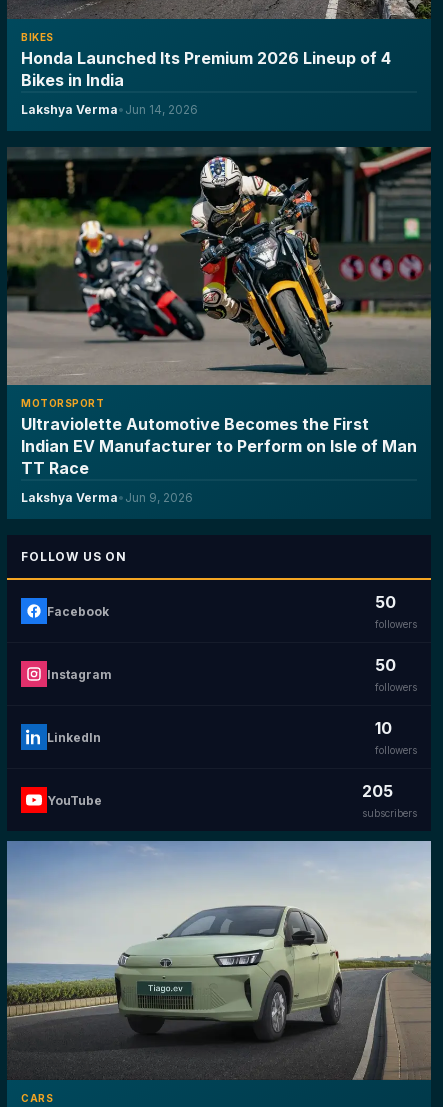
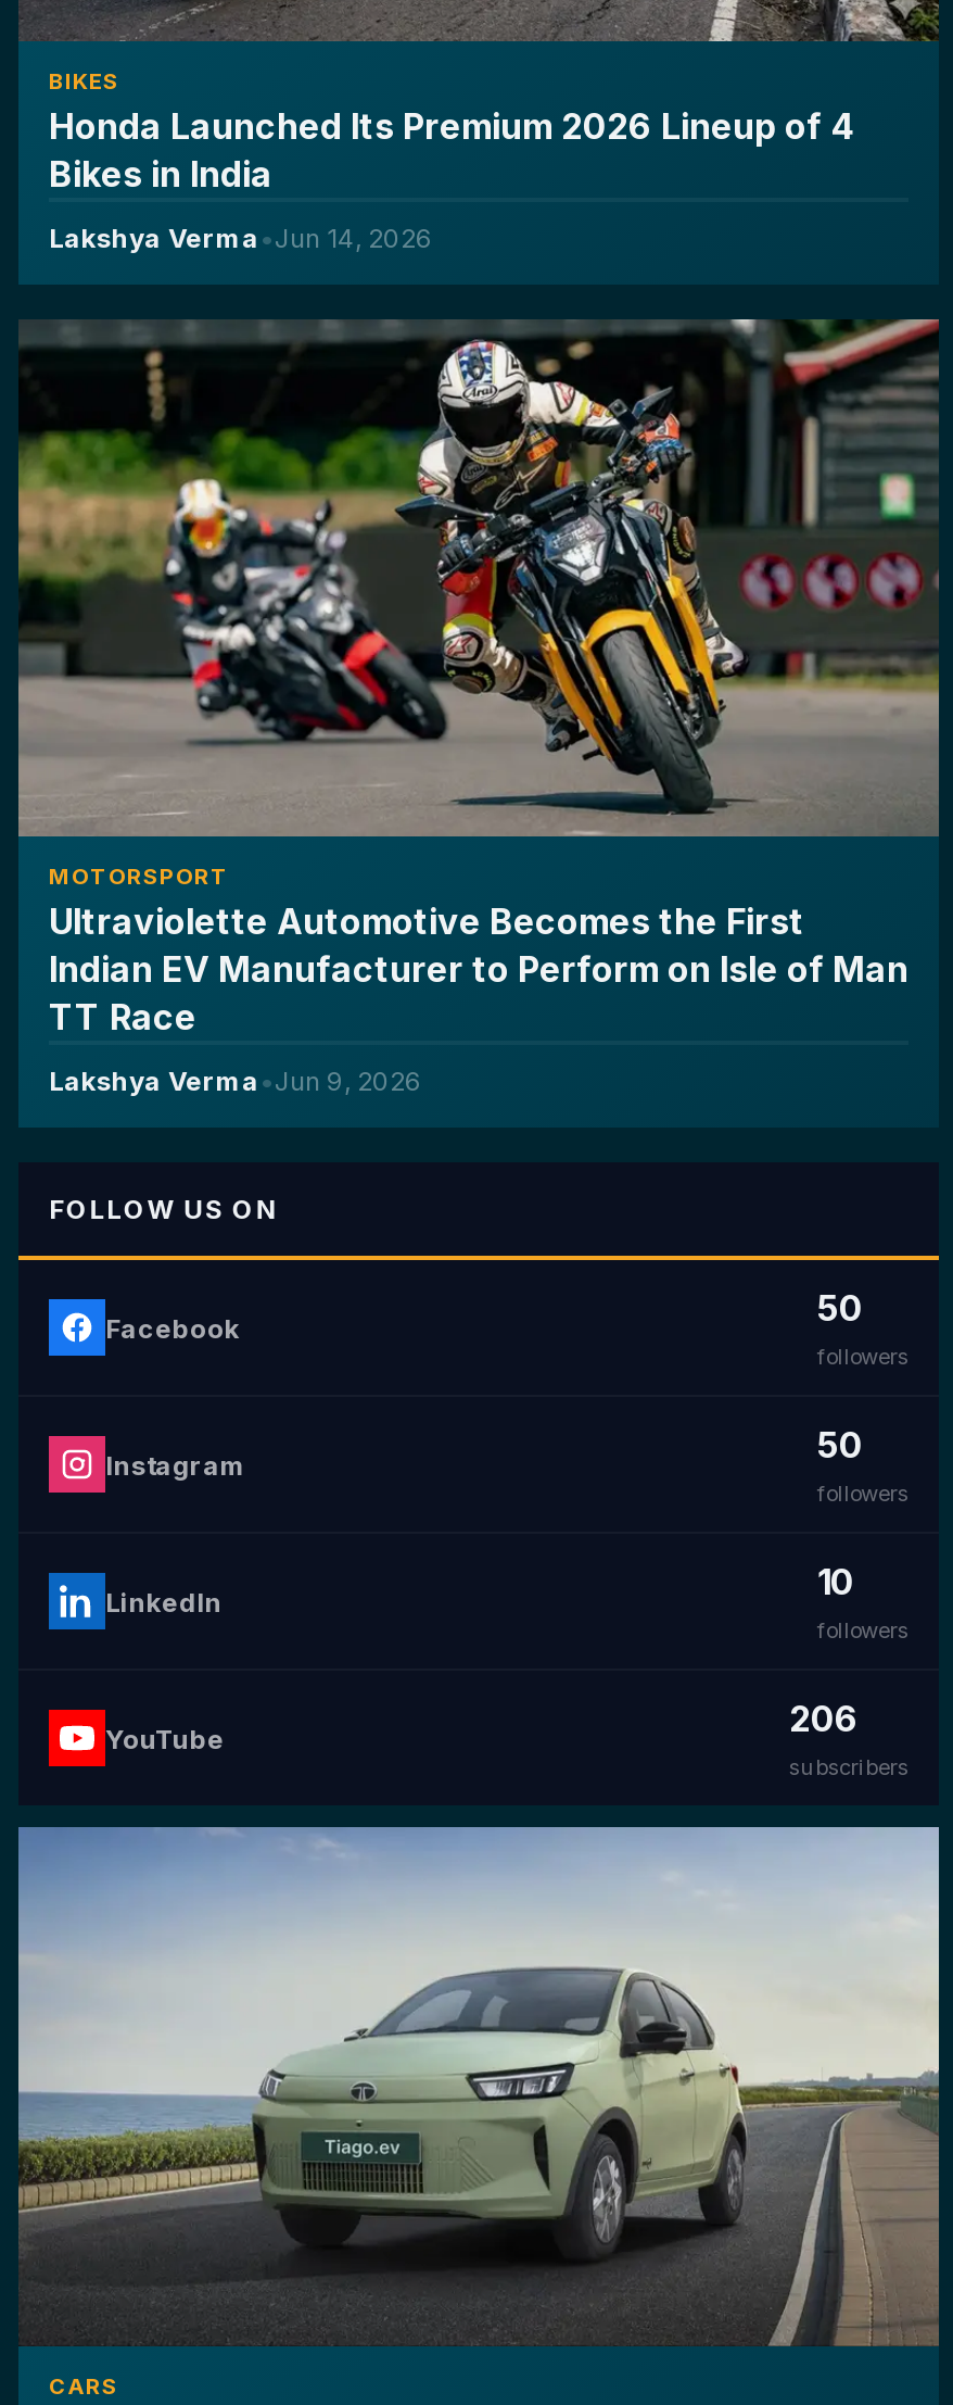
- 205
+ 206
